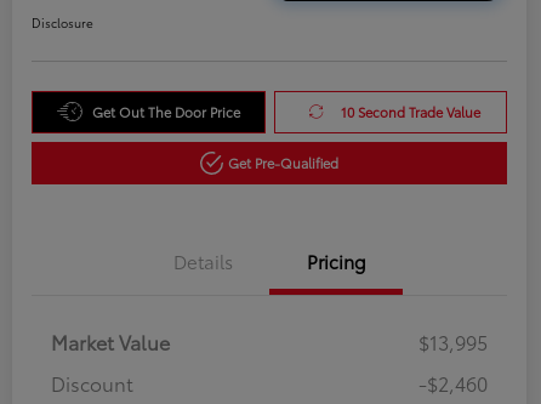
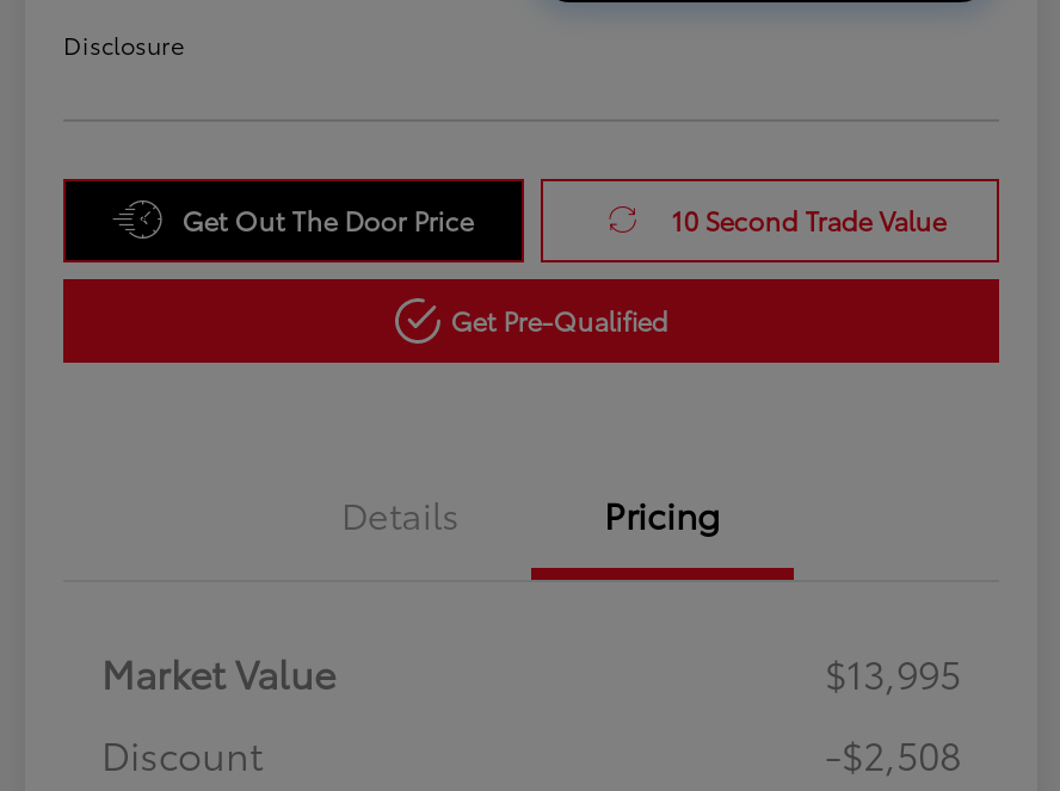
- -$2,460
+ -$2,508
